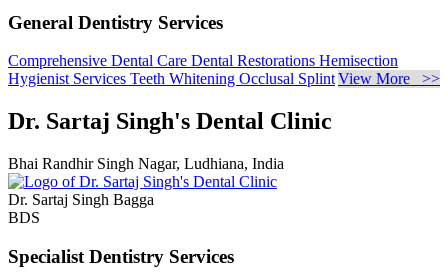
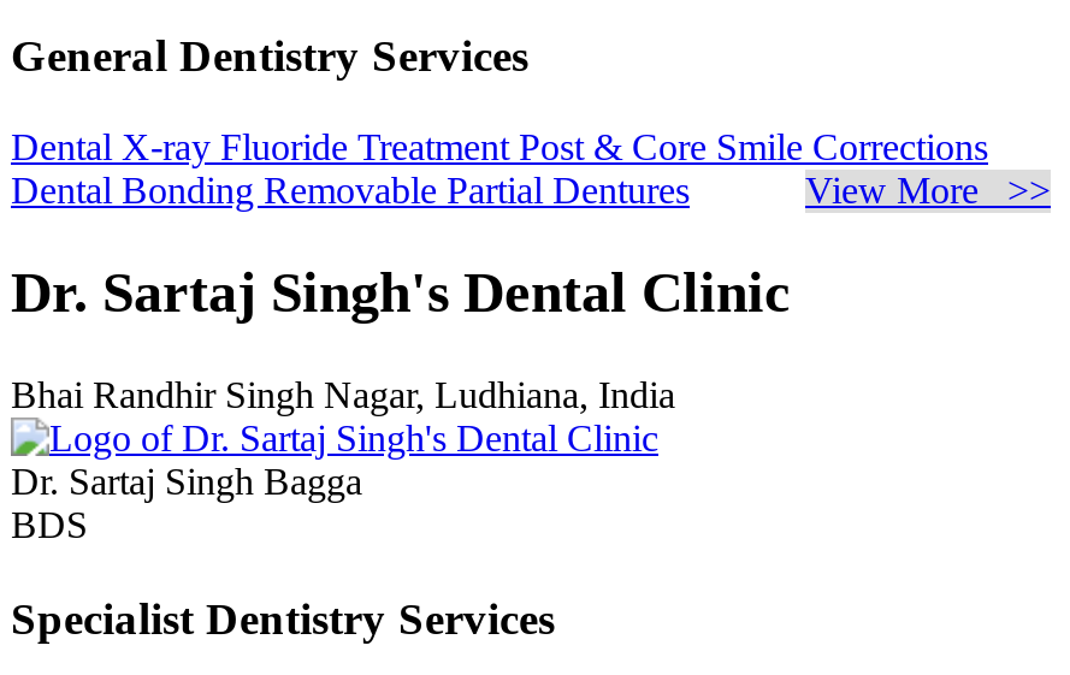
- Comprehensive Dental Care Dental Restorations Hemisection
- Hygienist Services Teeth Whitening Occlusal Splint View More >>
+ Dental X-ray Fluoride Treatment Post & Core Smile Corrections
+ Dental Bonding Removable Partial Dentures
+ View More >>
